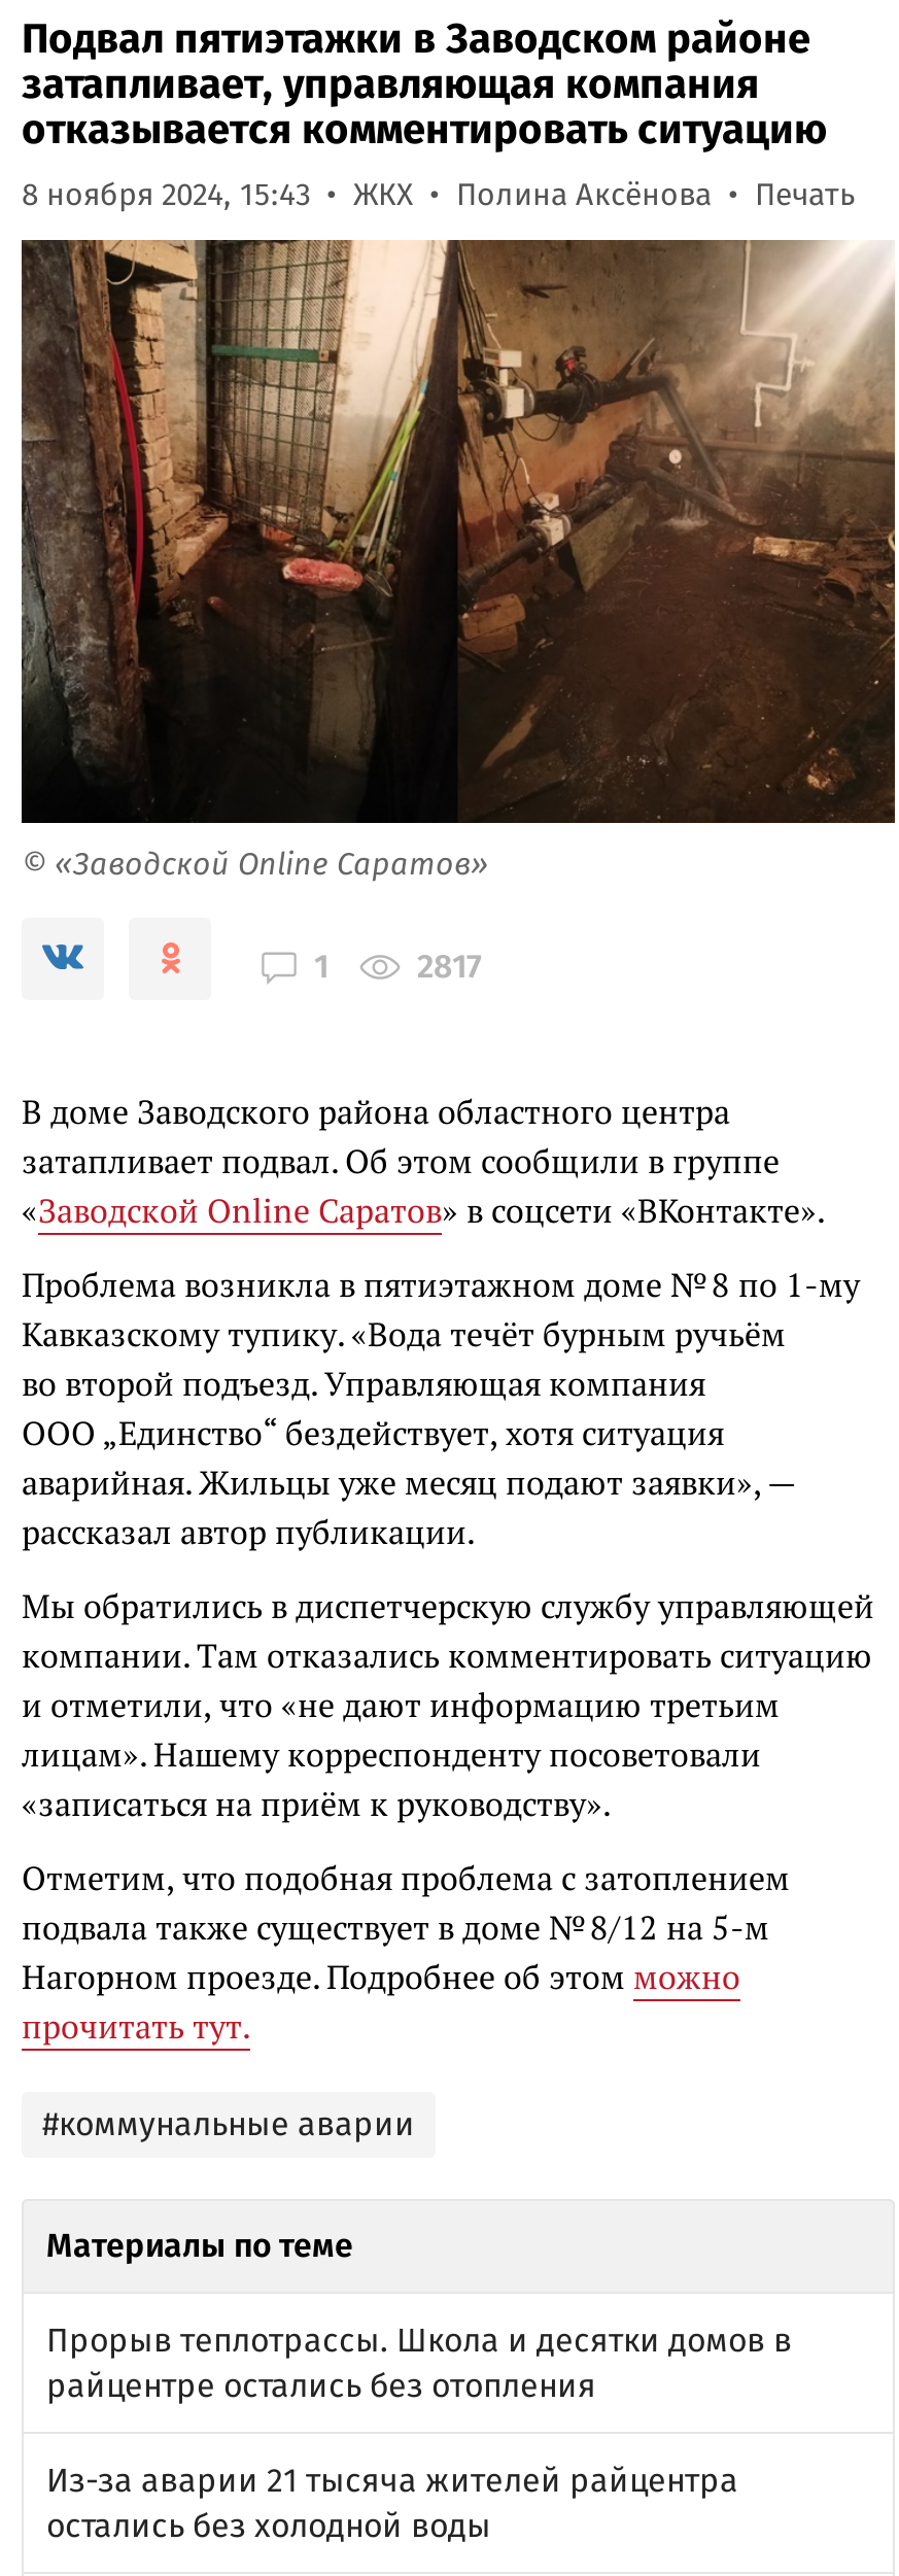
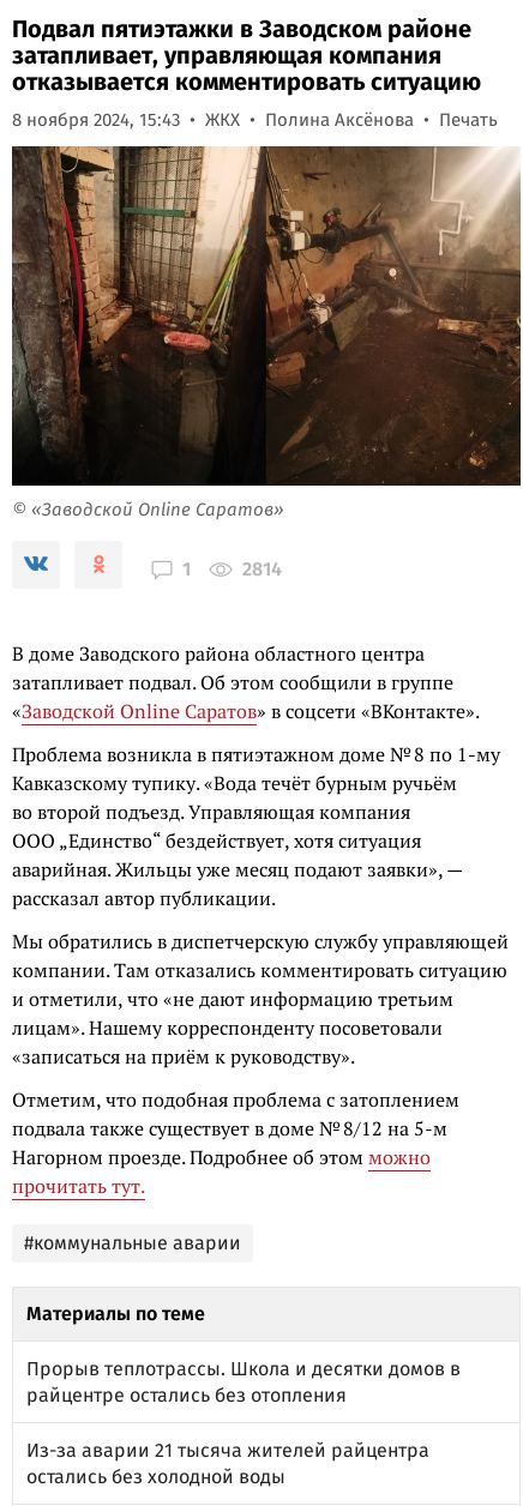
- 2817
+ 2814
